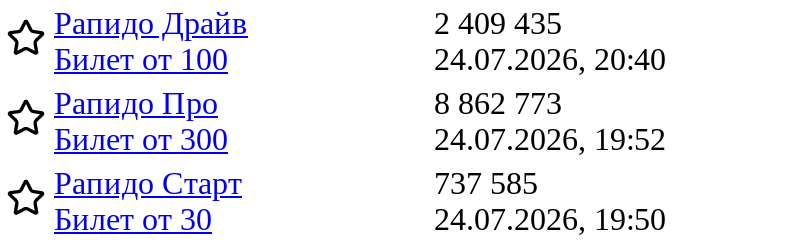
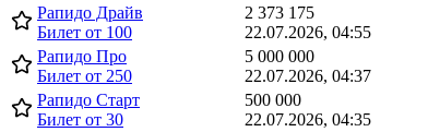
- 2 409 435
+ 2 373 175

- 24.07.2026, 20:40
+ 22.07.2026, 04:55

- 8 862 773
+ 5 000 000

- Билет от 300
+ Билет от 250

- 24.07.2026, 19:52
+ 22.07.2026, 04:37

- 737 585
+ 500 000

- 24.07.2026, 19:50
+ 22.07.2026, 04:35
